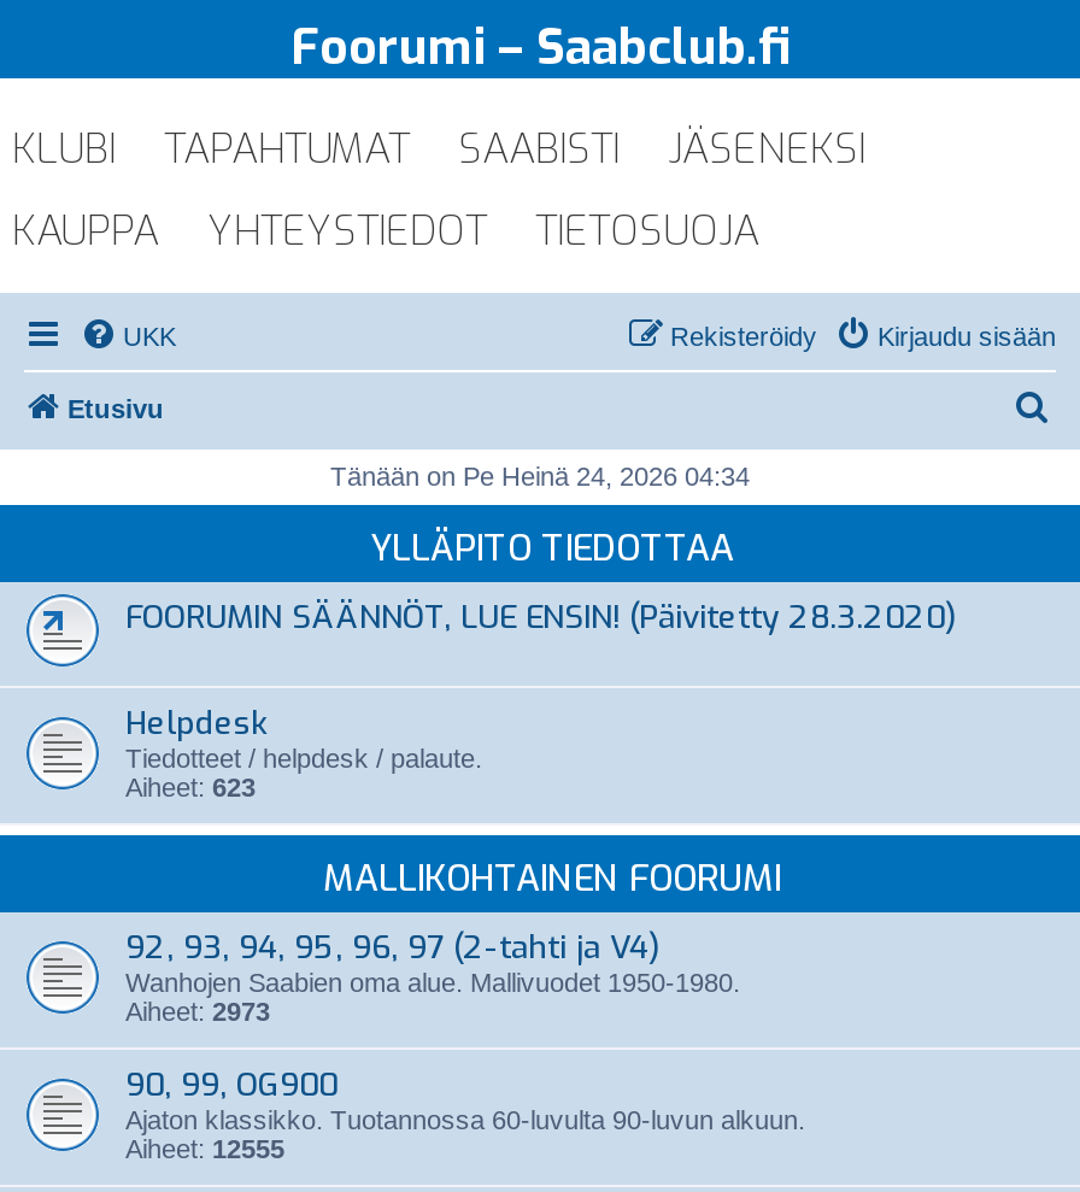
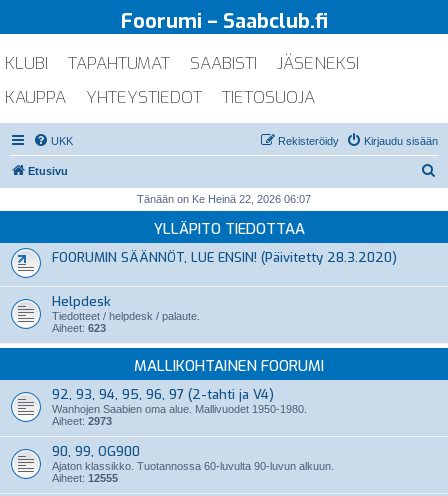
- Tänään on Pe Heinä 24, 2026 04:34
+ Tänään on Ke Heinä 22, 2026 06:07
